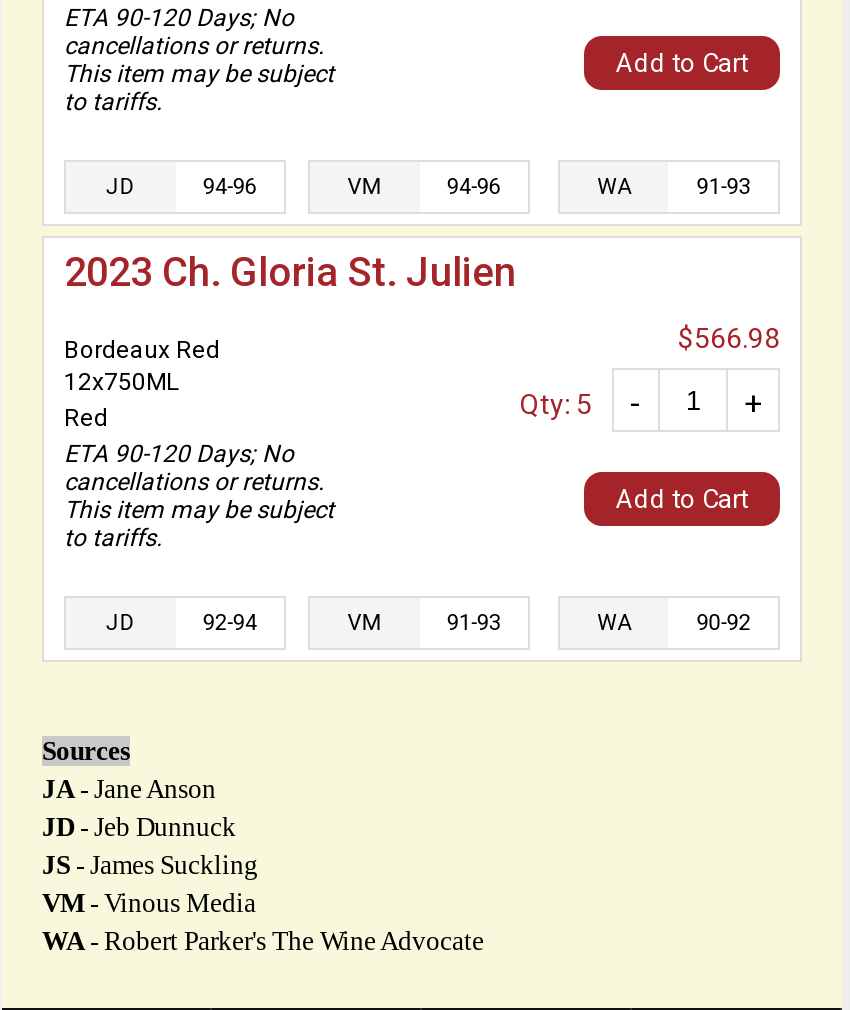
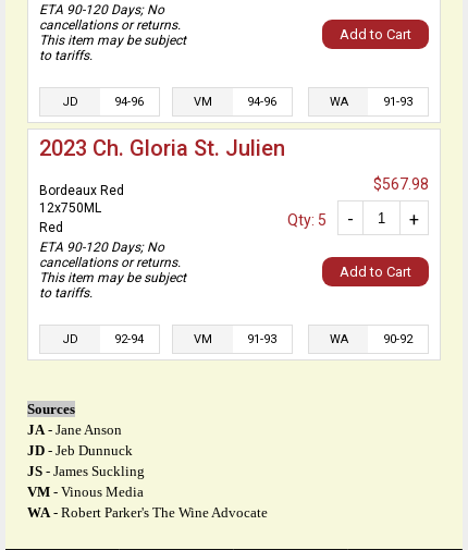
- $566.98
+ $567.98
